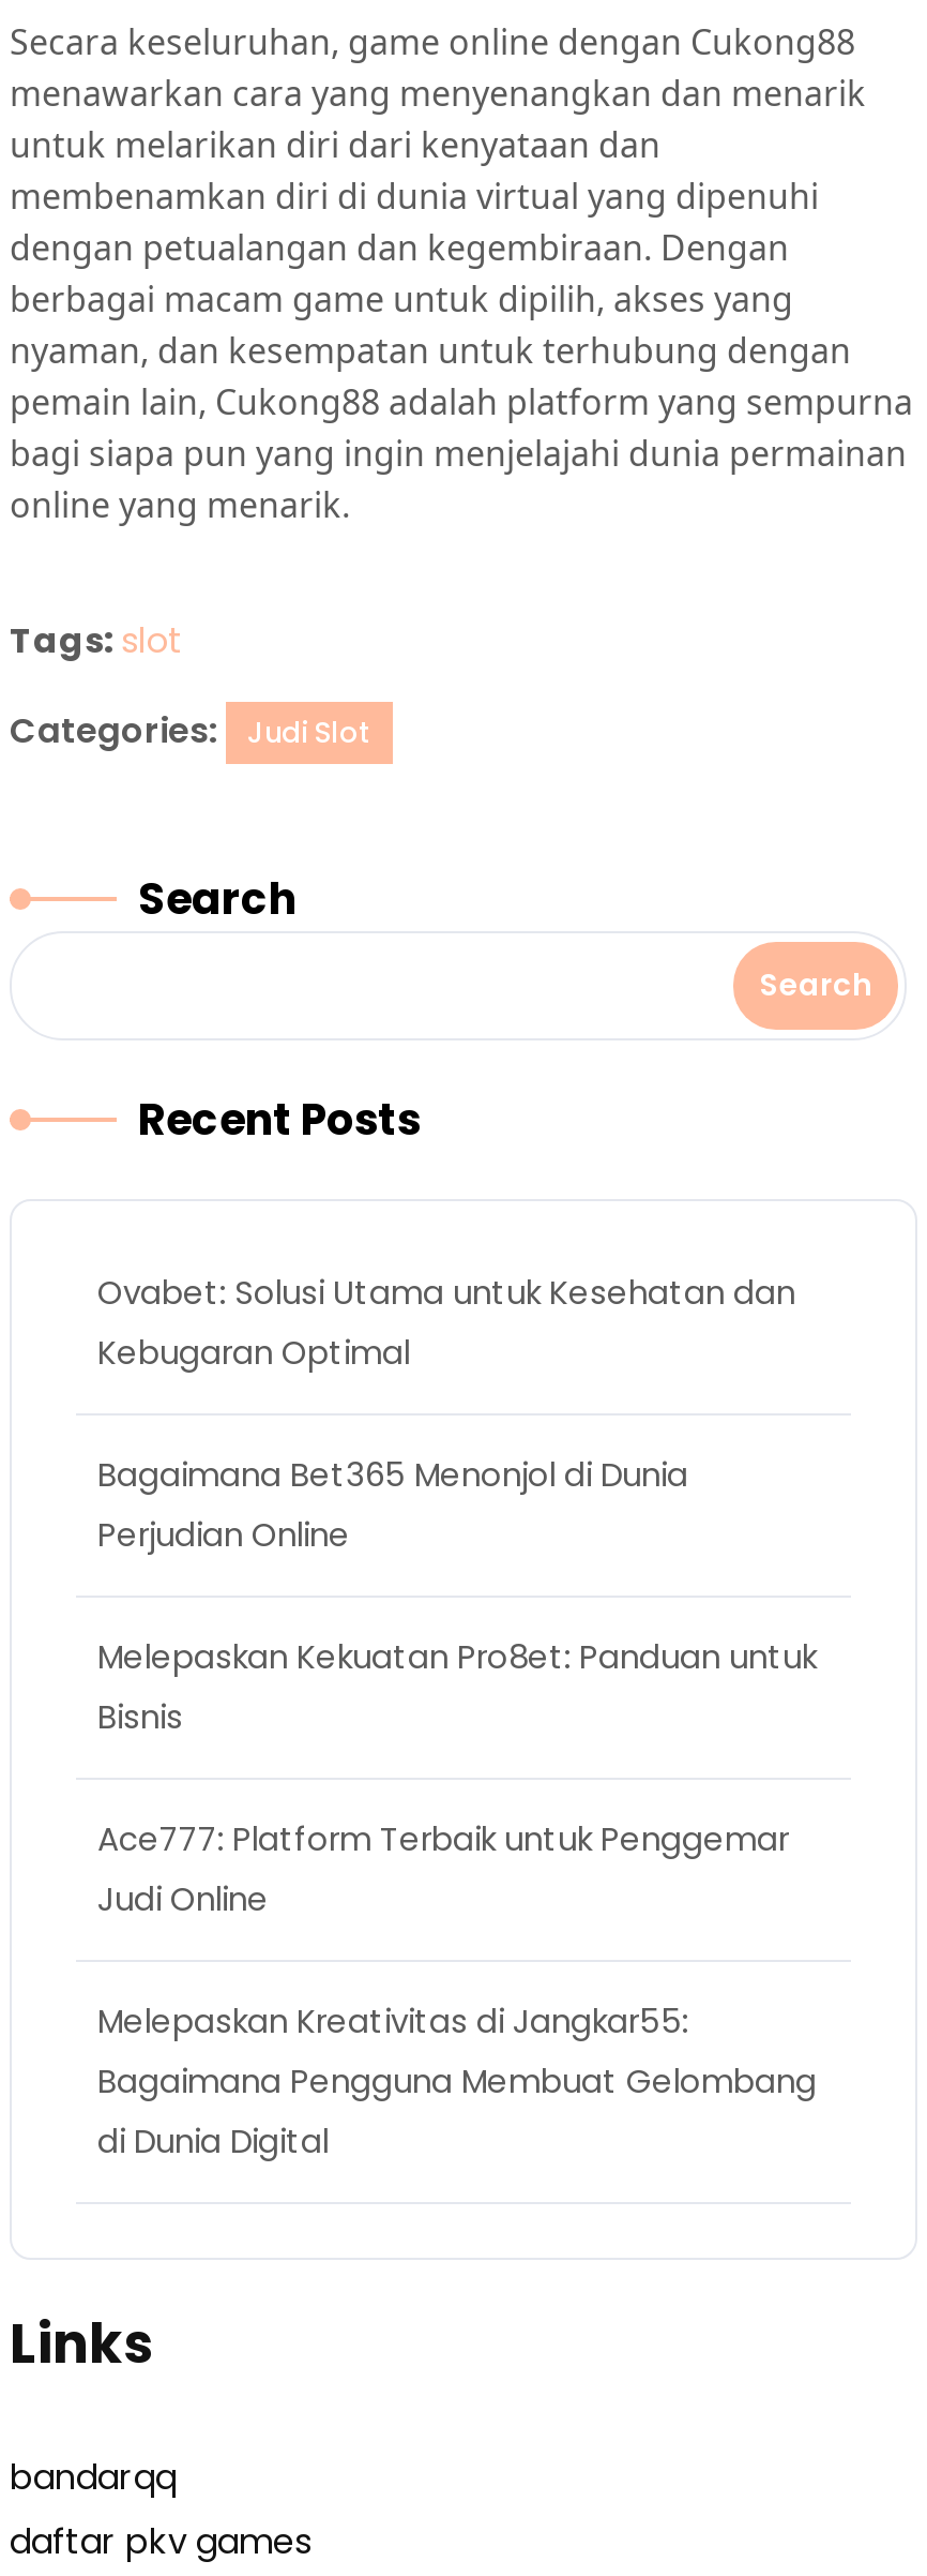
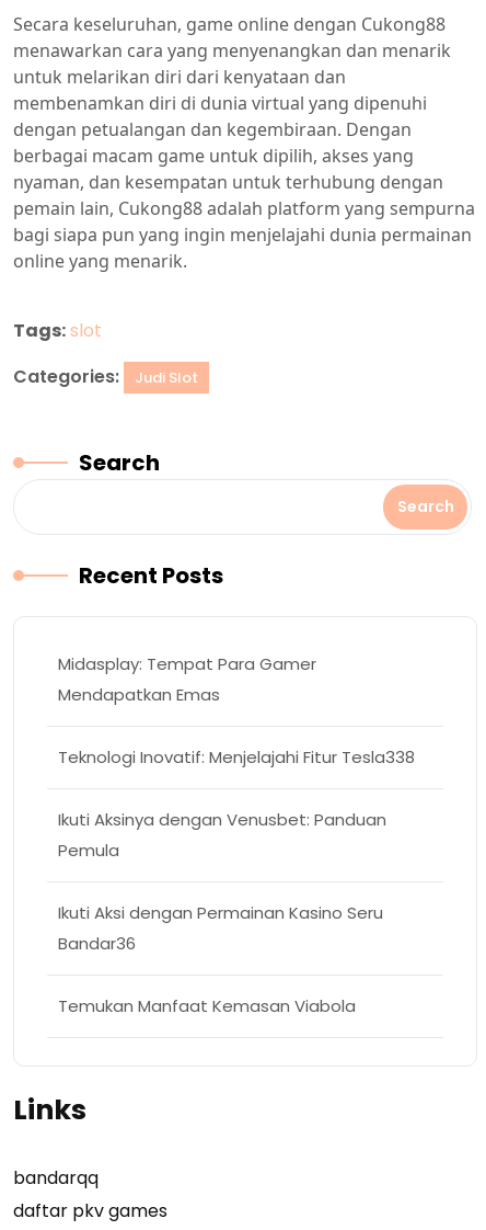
- Ovabet: Solusi Utama untuk Kesehatan dan
- Kebugaran Optimal
+ Midasplay: Tempat Para Gamer
+ Mendapatkan Emas

- Bagaimana Bet365 Menonjol di Dunia
- Perjudian Online
+ Teknologi Inovatif: Menjelajahi Fitur Tesla338

- Melepaskan Kekuatan Pro8et: Panduan untuk
- Bisnis
+ Ikuti Aksinya dengan Venusbet: Panduan
+ Pemula

- Ace777: Platform Terbaik untuk Penggemar
- Judi Online
+ Ikuti Aksi dengan Permainan Kasino Seru
+ Bandar36

- Melepaskan Kreativitas di Jangkar55:
- Bagaimana Pengguna Membuat Gelombang
- di Dunia Digital
+ Temukan Manfaat Kemasan Viabola
